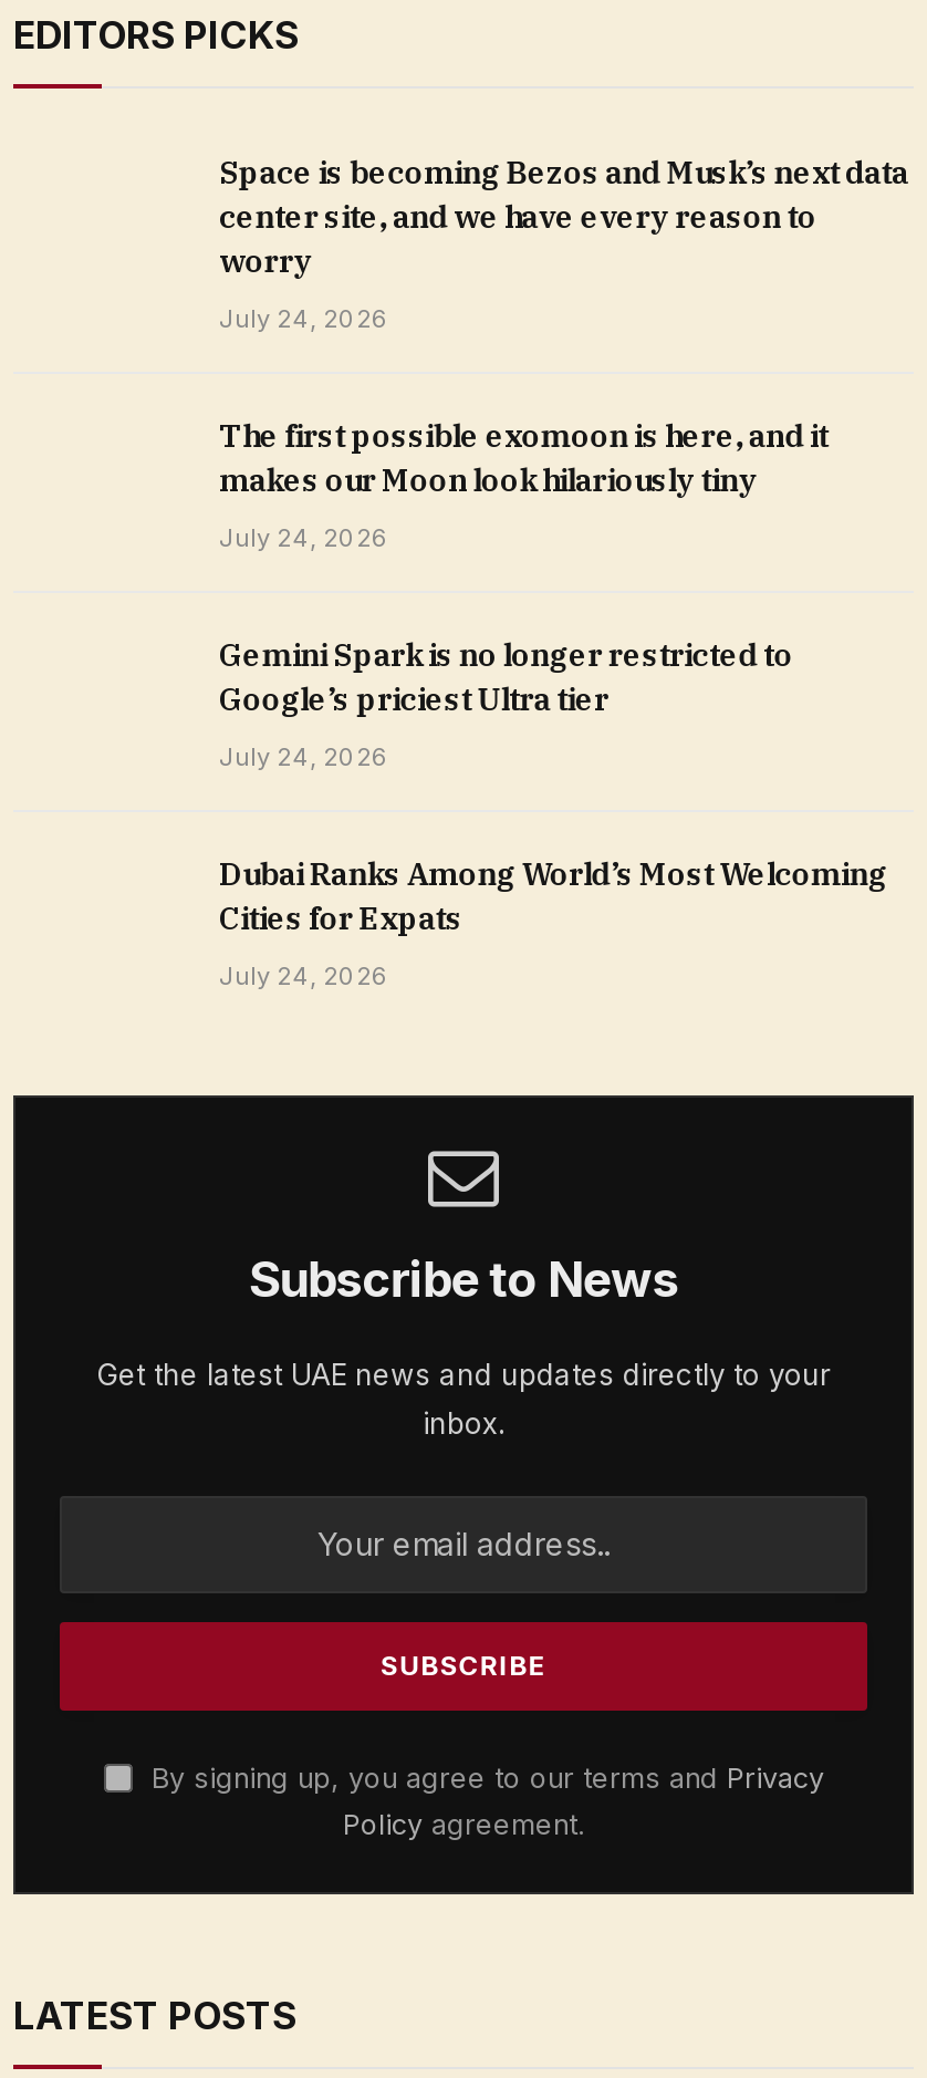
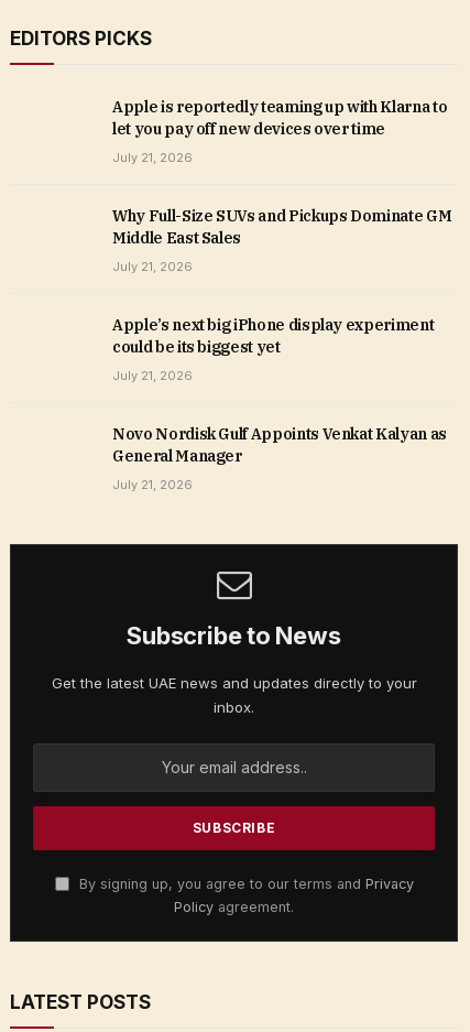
- Space is becoming Bezos and Musk’s next data
- center site, and we have every reason to
- worry
+ Apple is reportedly teaming up with Klarna to
+ let you pay off new devices over time

- July 24, 2026
+ July 21, 2026

- The first possible exomoon is here, and it
- makes our Moon look hilariously tiny
+ Why Full-Size SUVs and Pickups Dominate GM
+ Middle East Sales

- July 24, 2026
+ July 21, 2026

- Gemini Spark is no longer restricted to
- Google’s priciest Ultra tier
+ Apple’s next big iPhone display experiment
+ could be its biggest yet

- July 24, 2026
+ July 21, 2026

- Dubai Ranks Among World’s Most Welcoming
- Cities for Expats
+ Novo Nordisk Gulf Appoints Venkat Kalyan as
+ General Manager

- July 24, 2026
+ July 21, 2026
